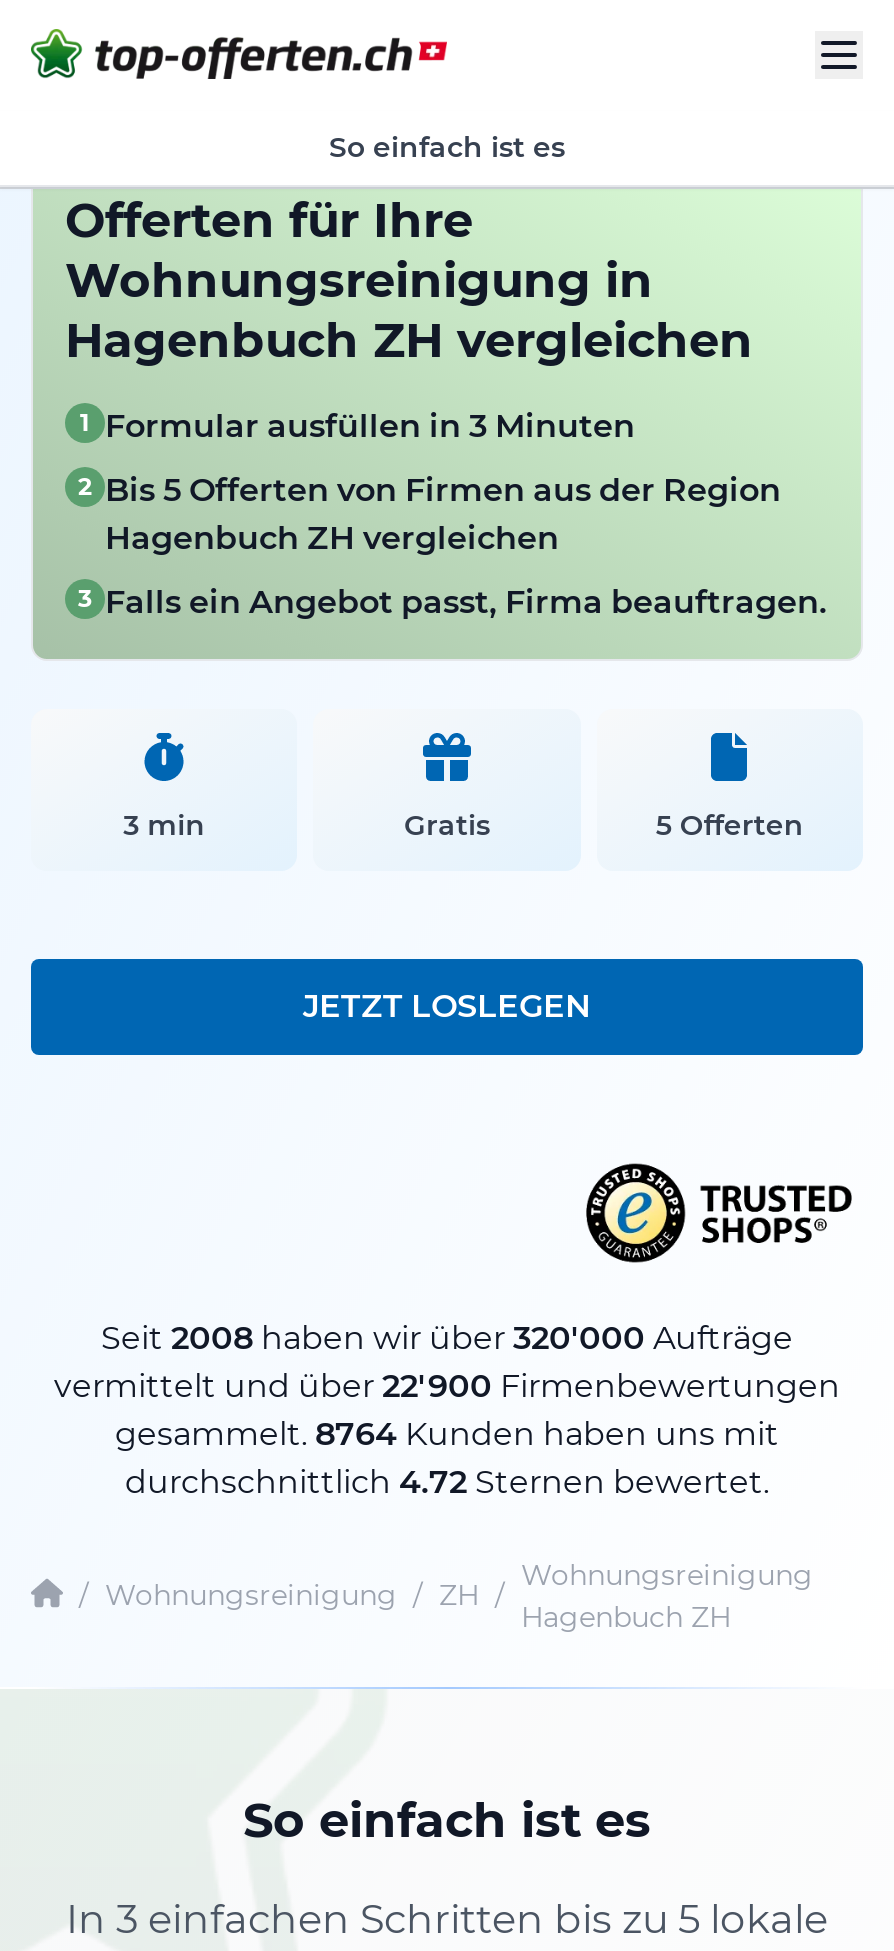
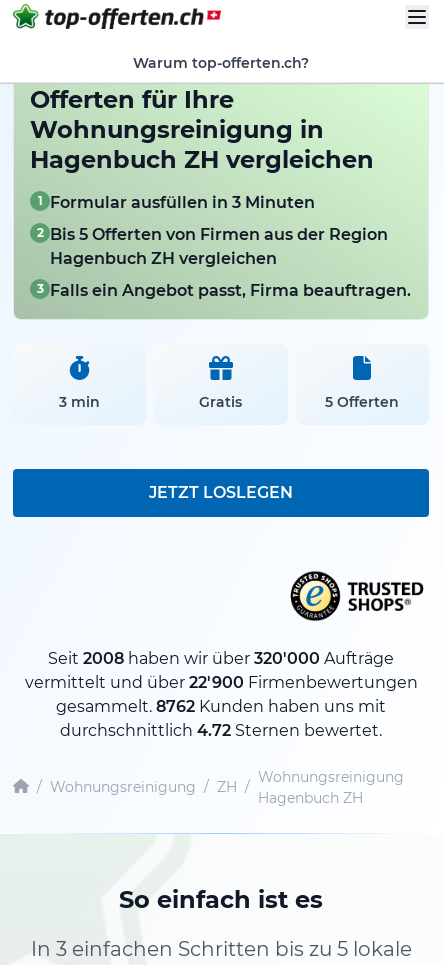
- So einfach ist es
+ Warum top-offerten.ch?

- gesammelt. 8764 Kunden haben uns mit
+ gesammelt. 8762 Kunden haben uns mit
